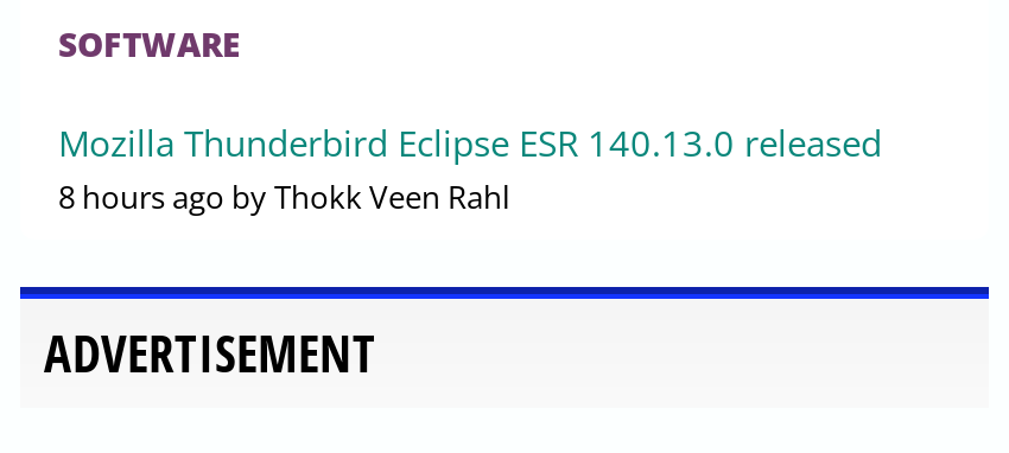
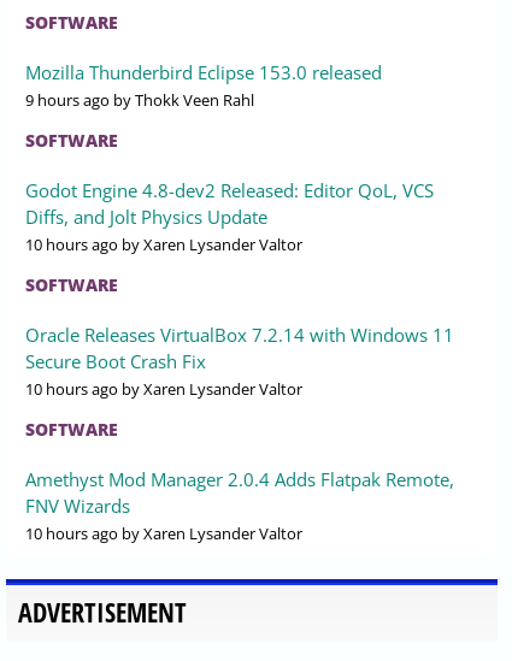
- Mozilla Thunderbird Eclipse ESR 140.13.0 released
- 8 hours ago by Thokk Veen Rahl
+ Mozilla Thunderbird Eclipse 153.0 released
+ 9 hours ago by Thokk Veen Rahl
+ SOFTWARE
+ Godot Engine 4.8-dev2 Released: Editor QoL, VCS
+ Diffs, and Jolt Physics Update
+ 10 hours ago by Xaren Lysander Valtor
+ SOFTWARE
+ Oracle Releases VirtualBox 7.2.14 with Windows 11
+ Secure Boot Crash Fix
+ 10 hours ago by Xaren Lysander Valtor
+ SOFTWARE
+ Amethyst Mod Manager 2.0.4 Adds Flatpak Remote,
+ FNV Wizards
+ 10 hours ago by Xaren Lysander Valtor
